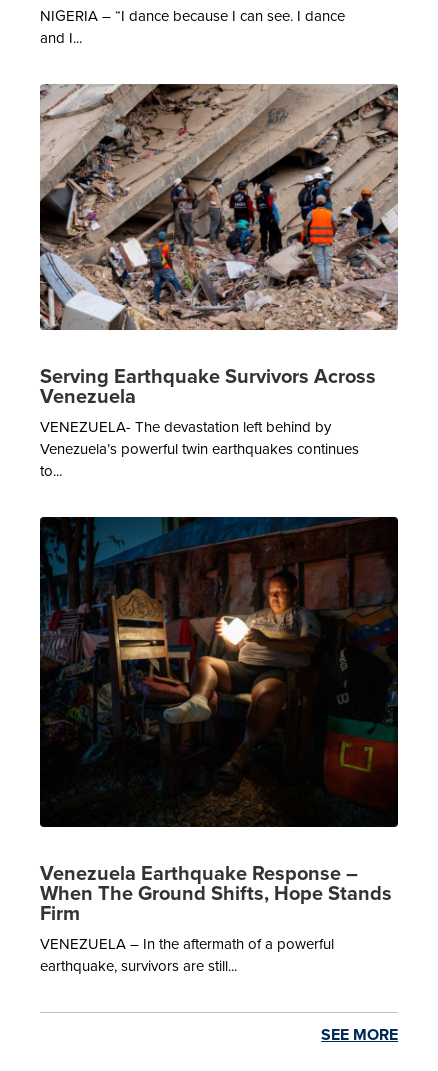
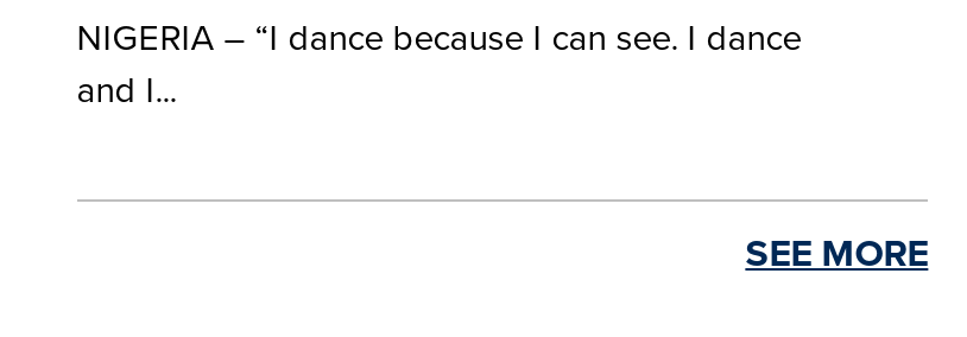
- [image]
- Serving Earthquake Survivors Across
- Venezuela
- VENEZUELA- The devastation left behind by
- Venezuela’s powerful twin earthquakes continues
- to...

- [image]
- Venezuela Earthquake Response –
- When The Ground Shifts, Hope Stands
- Firm
- VENEZUELA – In the aftermath of a powerful
- earthquake, survivors are still...
